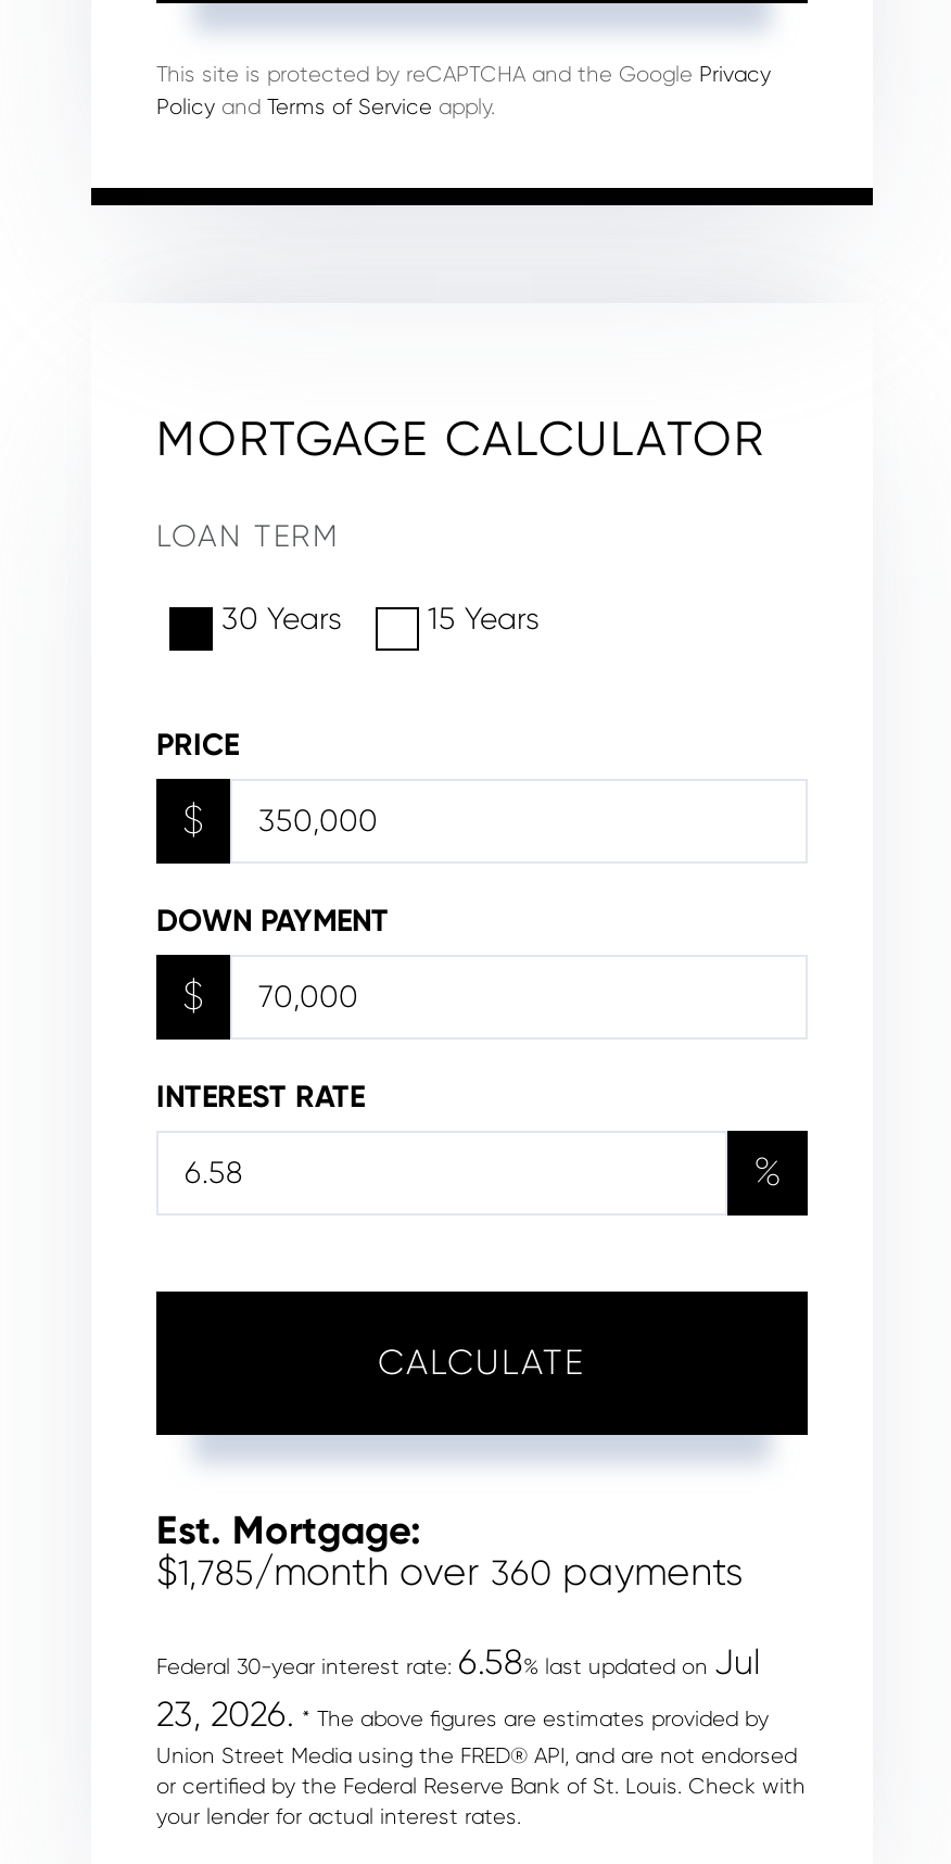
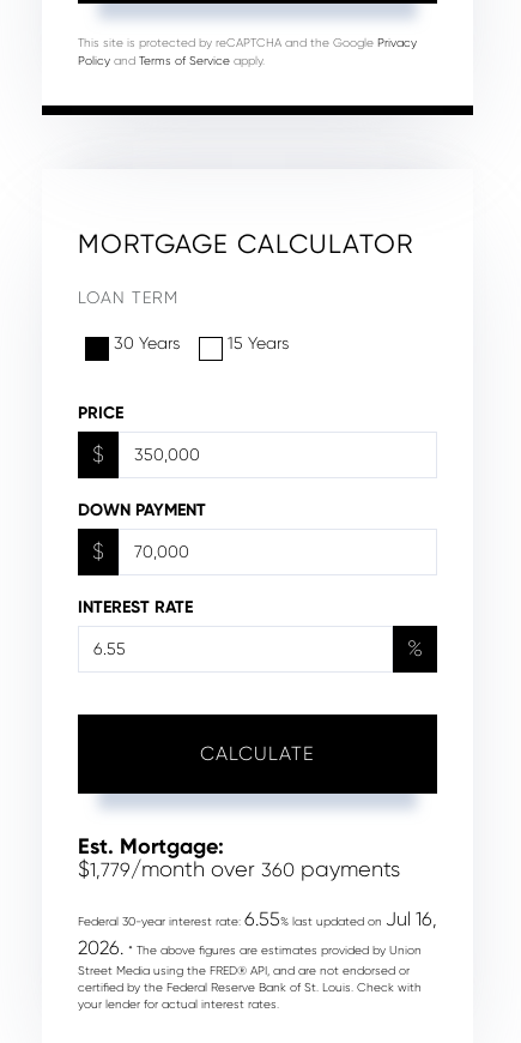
- $1,785/month over 360 payments
+ $1,779/month over 360 payments

- Federal 30-year interest rate: 6.58% last updated on Jul
- 23, 2026. * The above figures are estimates provided by
- Union Street Media using the FRED® API, and are not endorsed
- or certified by the Federal Reserve Bank of St. Louis. Check with
+ Federal 30-year interest rate: 6.55% last updated on Jul 16,
+ 2026. * The above figures are estimates provided by Union
+ Street Media using the FRED® API, and are not endorsed or
+ certified by the Federal Reserve Bank of St. Louis. Check with
